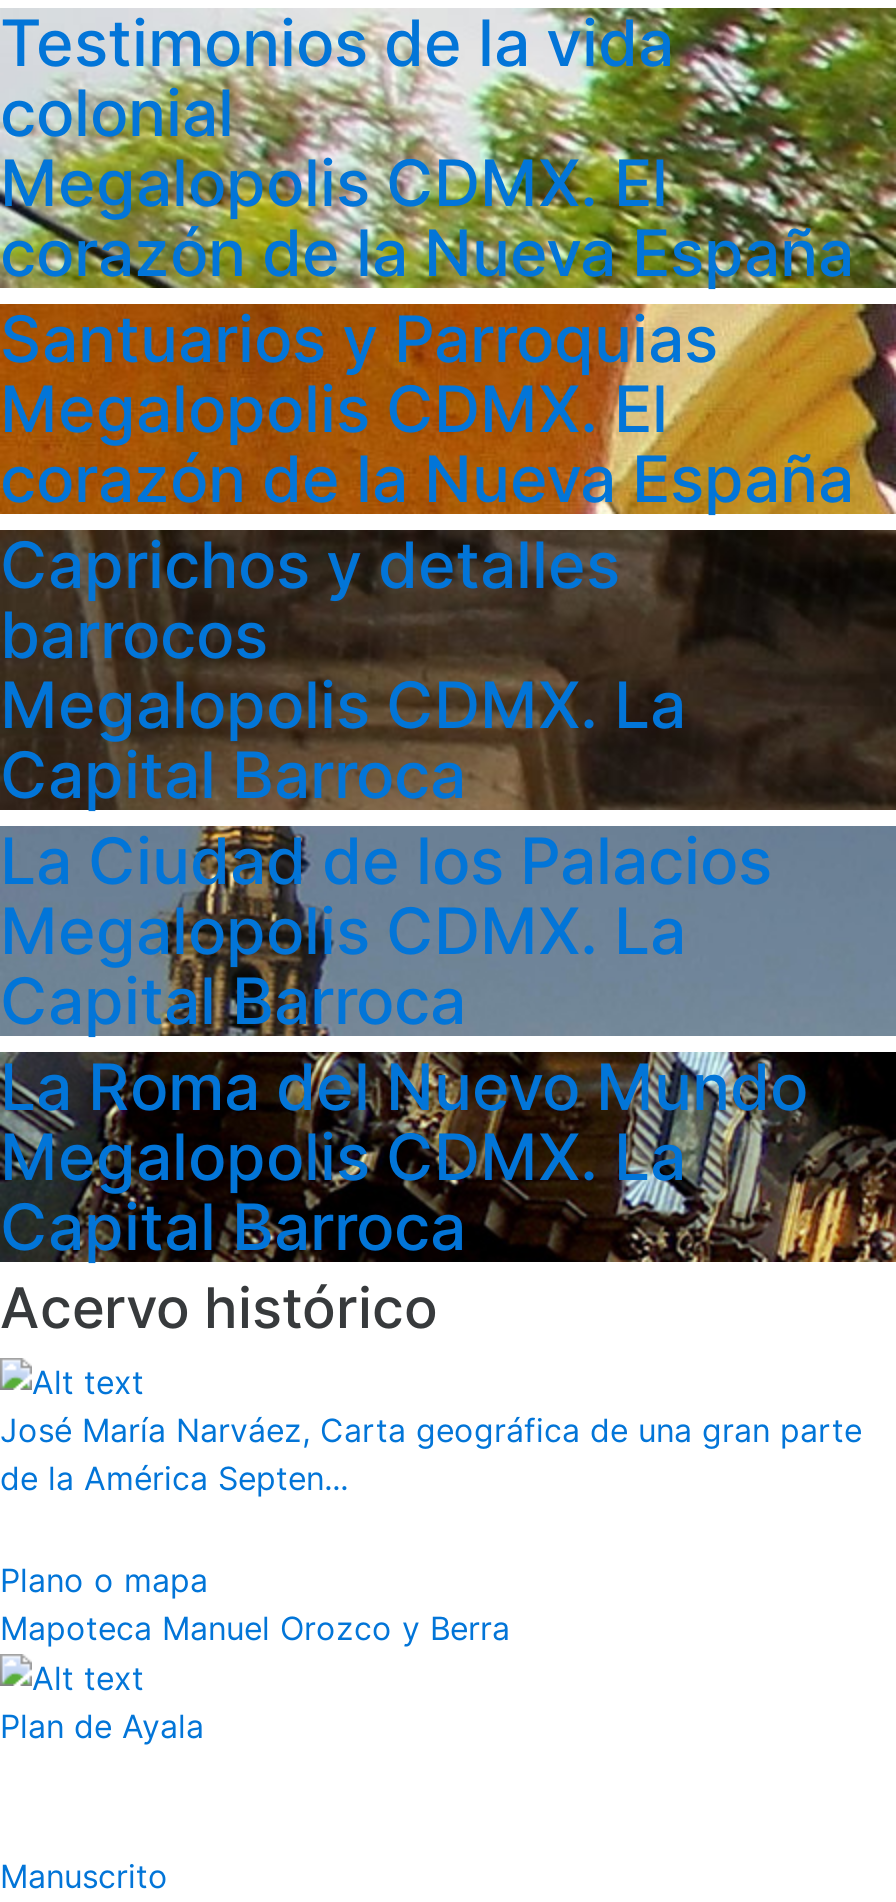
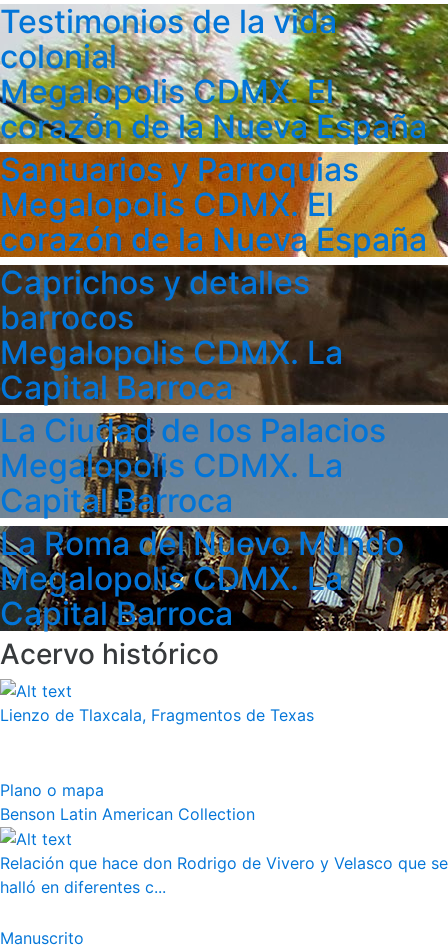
- José María Narváez, Carta geográfica de una gran parte
- de la América Septen...
+ Lienzo de Tlaxcala, Fragmentos de Texas

- Mapoteca Manuel Orozco y Berra
+ Benson Latin American Collection

- Plan de Ayala
+ Relación que hace don Rodrigo de Vivero y Velasco que se
+ halló en diferentes c...
